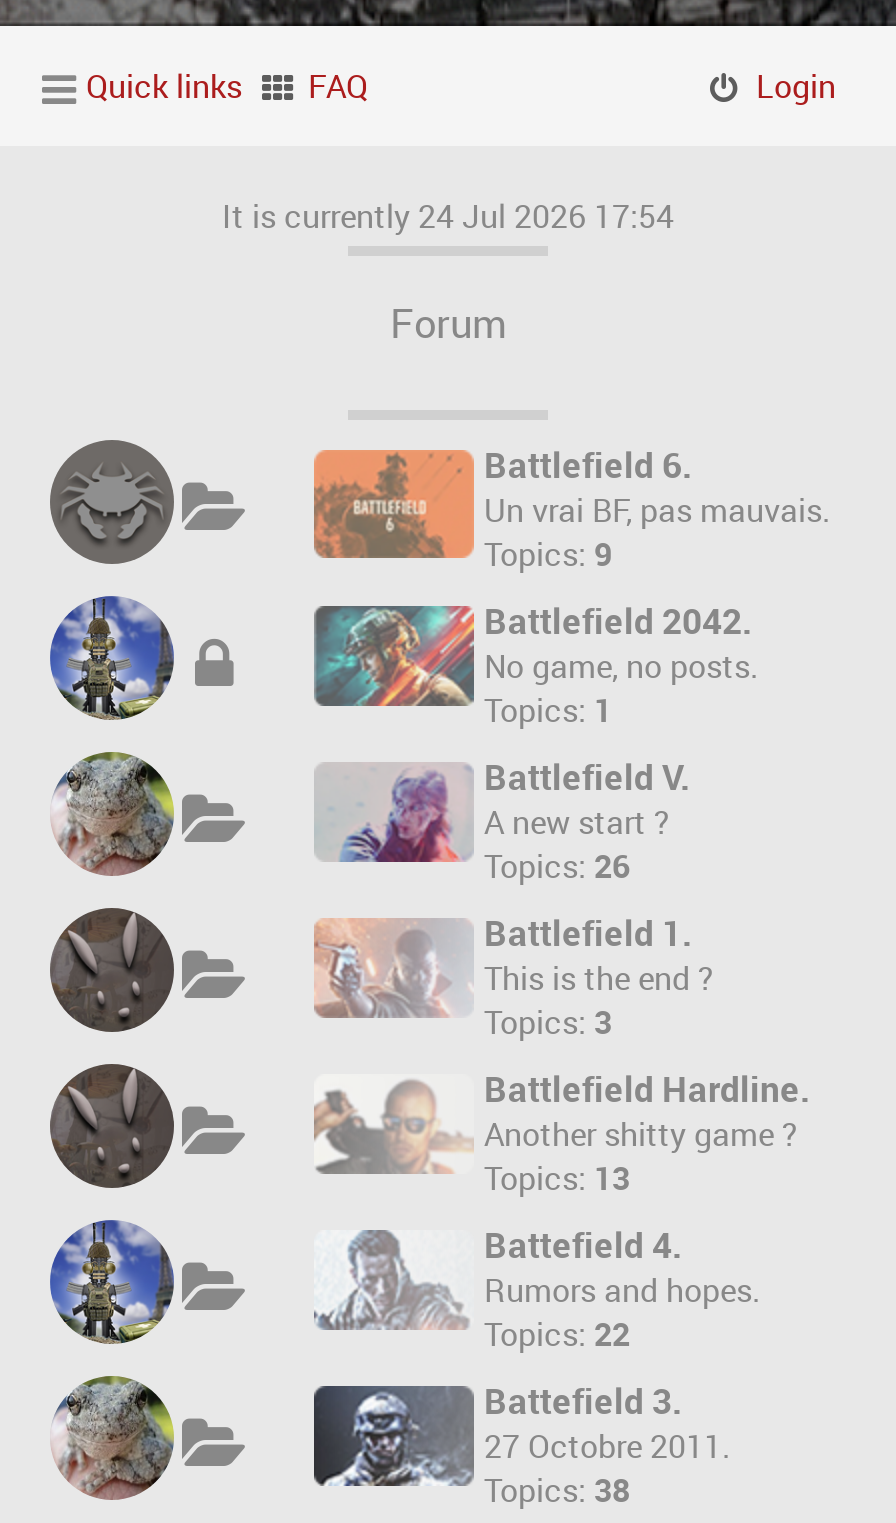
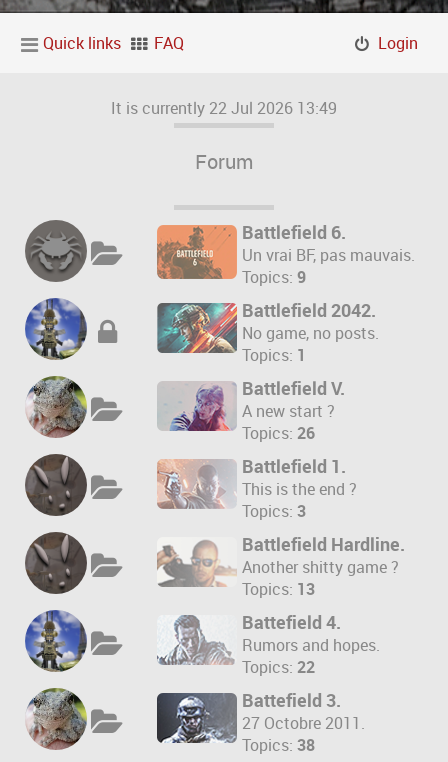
- It is currently 24 Jul 2026 17:54
+ It is currently 22 Jul 2026 13:49
